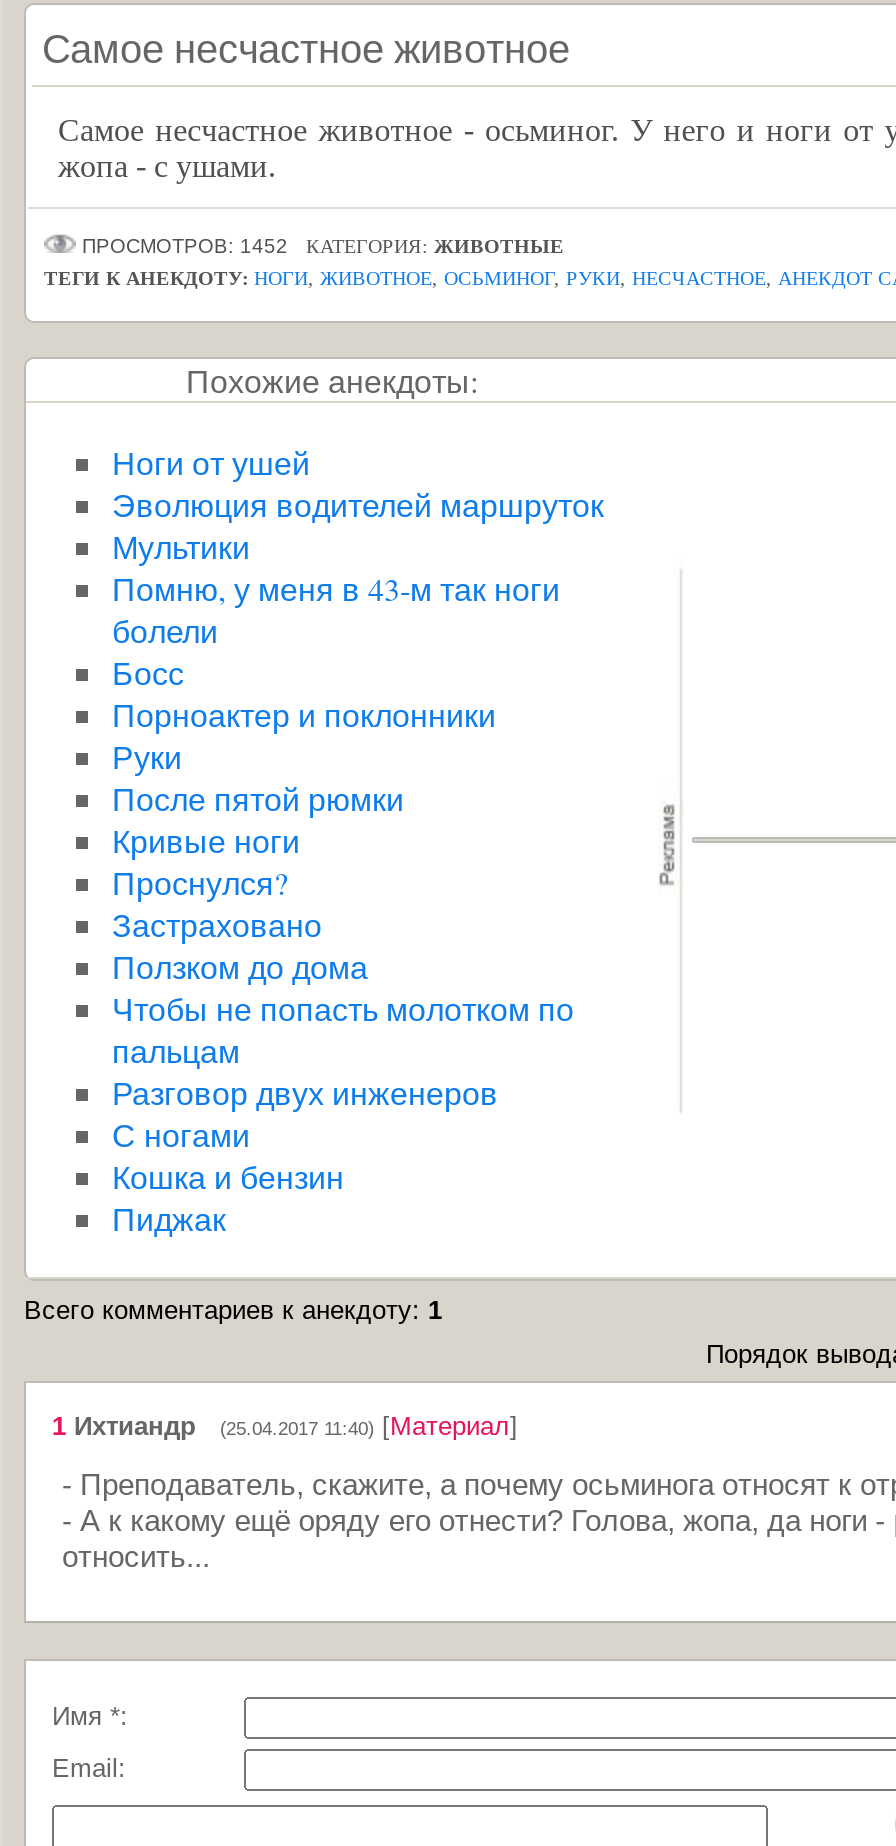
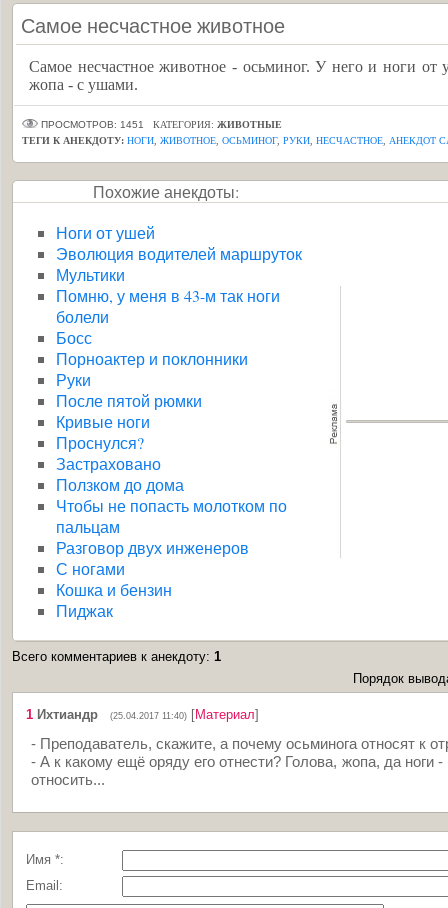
- ПРОСМОТРОВ: 1452 КАТЕГОРИЯ: ЖИВОТНЫЕ
+ ПРОСМОТРОВ: 1451 КАТЕГОРИЯ: ЖИВОТНЫЕ
